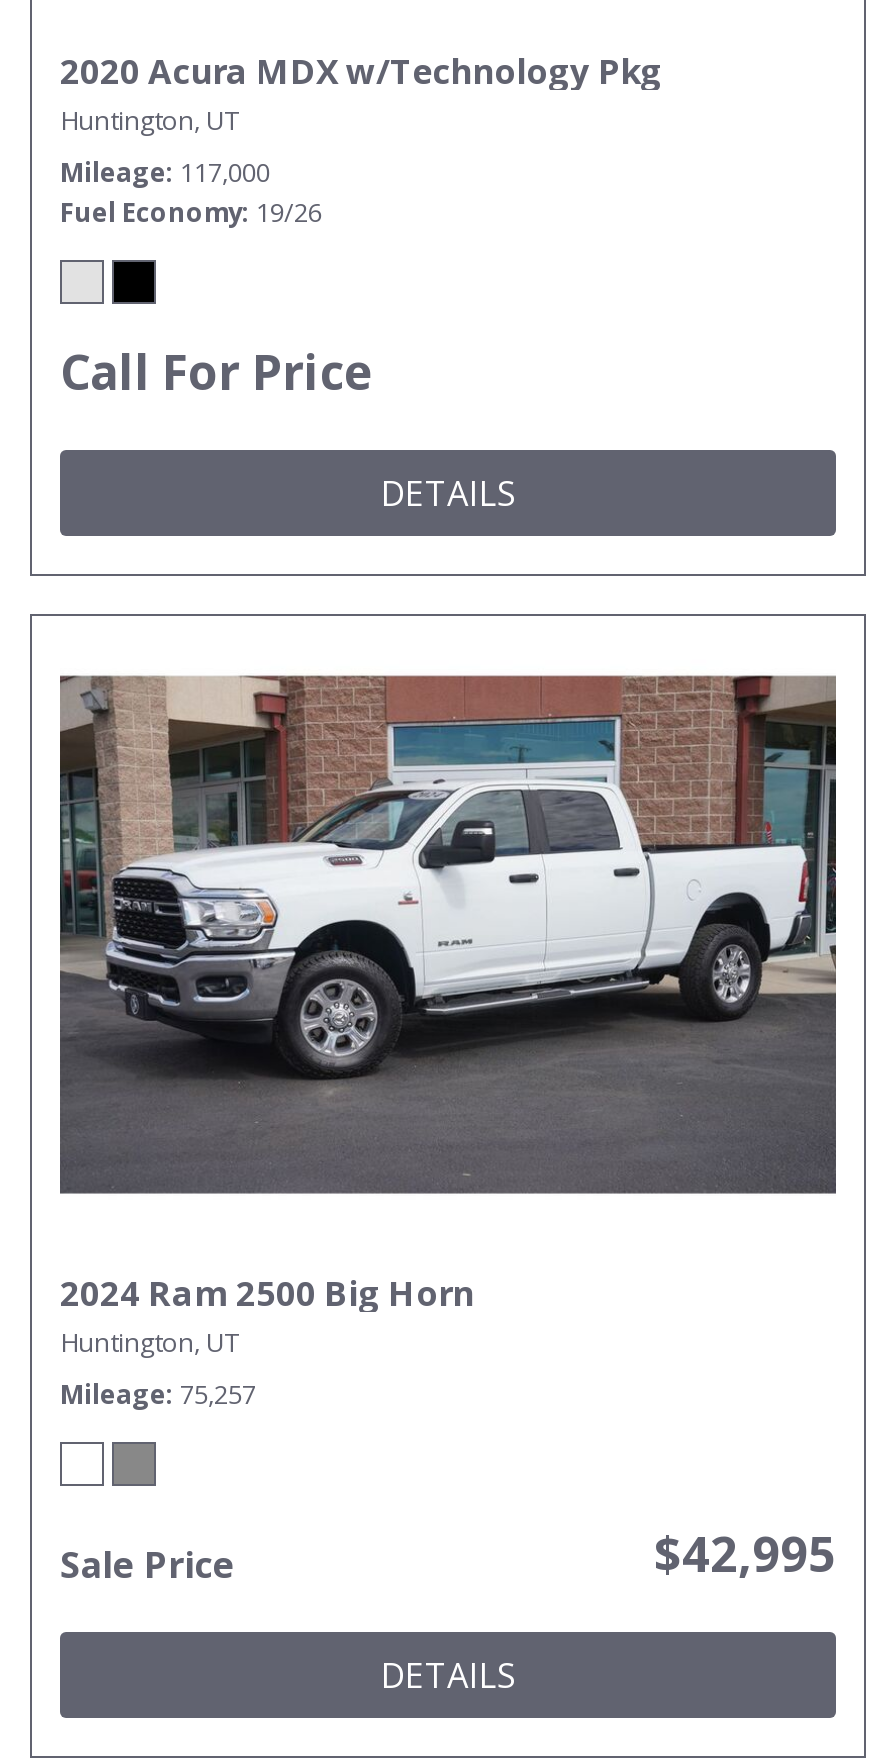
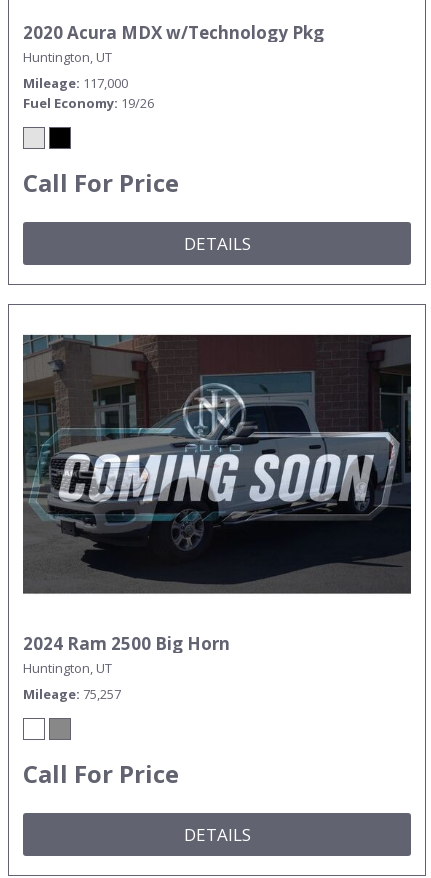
- [image]
+ [image]

- Sale Price
- $42,995
+ Call For Price
